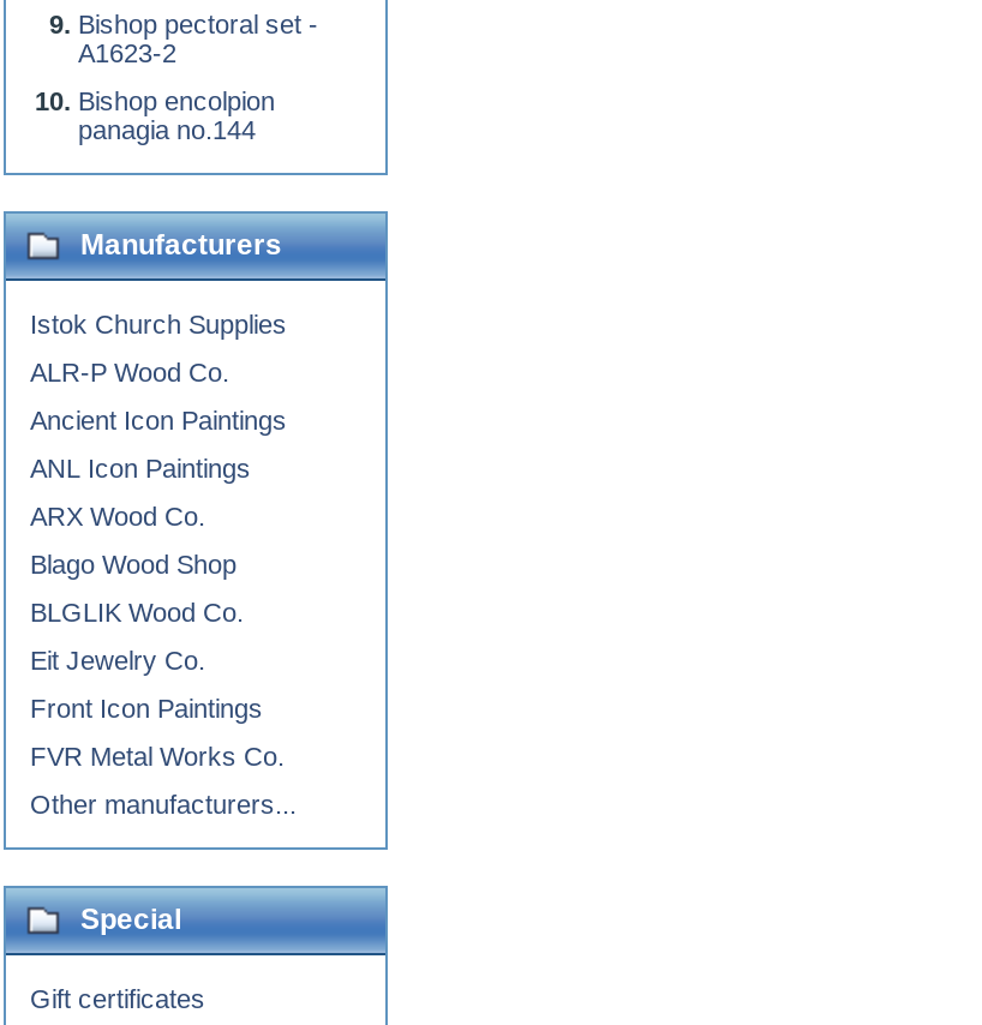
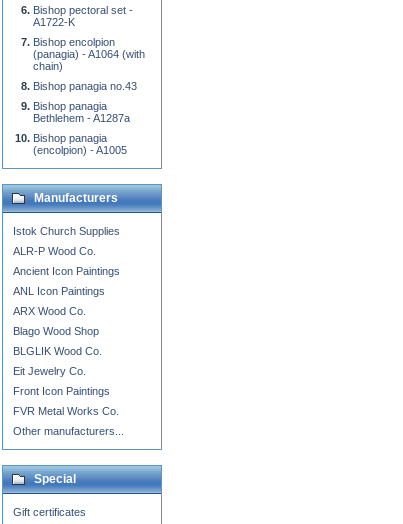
- A1623-2
+ A1722-K

- panagia no.144
+ (panagia) - A1064 (with
+ chain)
+ Bishop panagia no.43
+ Bishop panagia
+ Bethlehem - A1287a
+ Bishop panagia
+ (encolpion) - A1005
